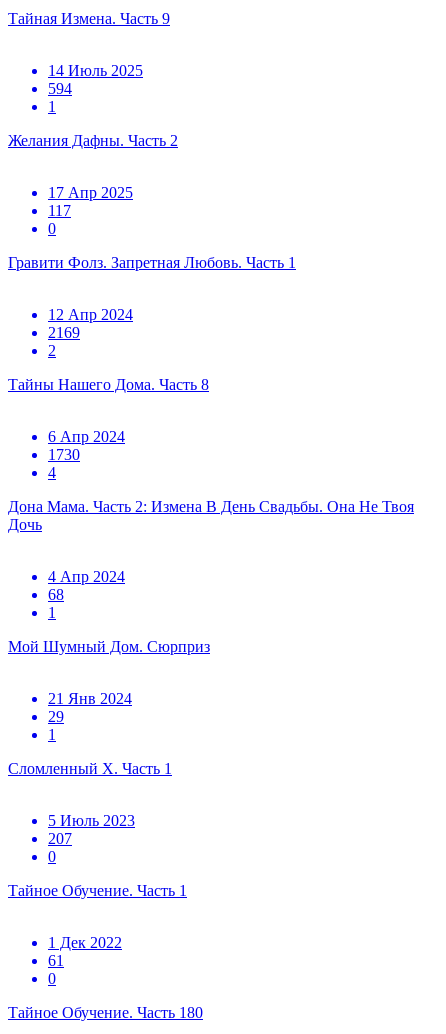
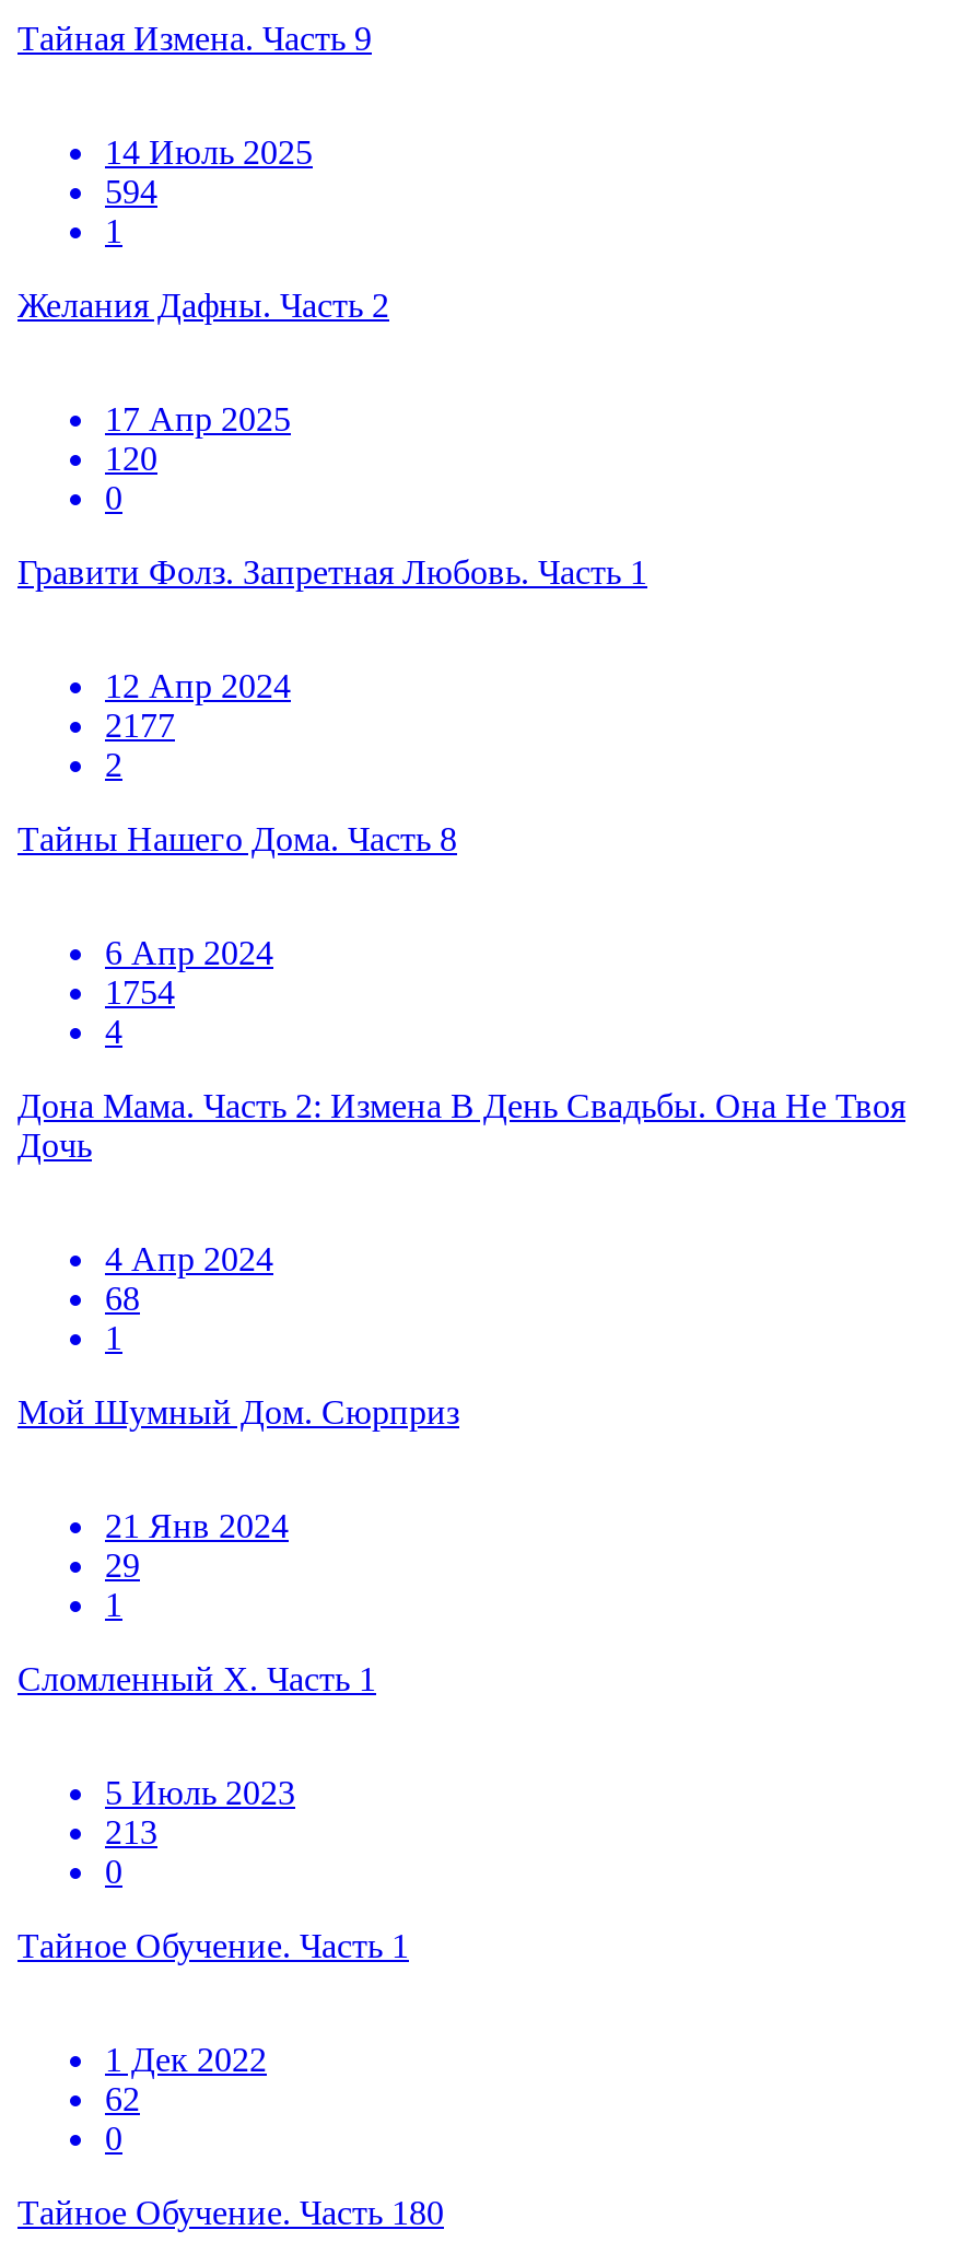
- 117
+ 120

- 2169
+ 2177

- 1730
+ 1754

- 207
+ 213

- 61
+ 62
